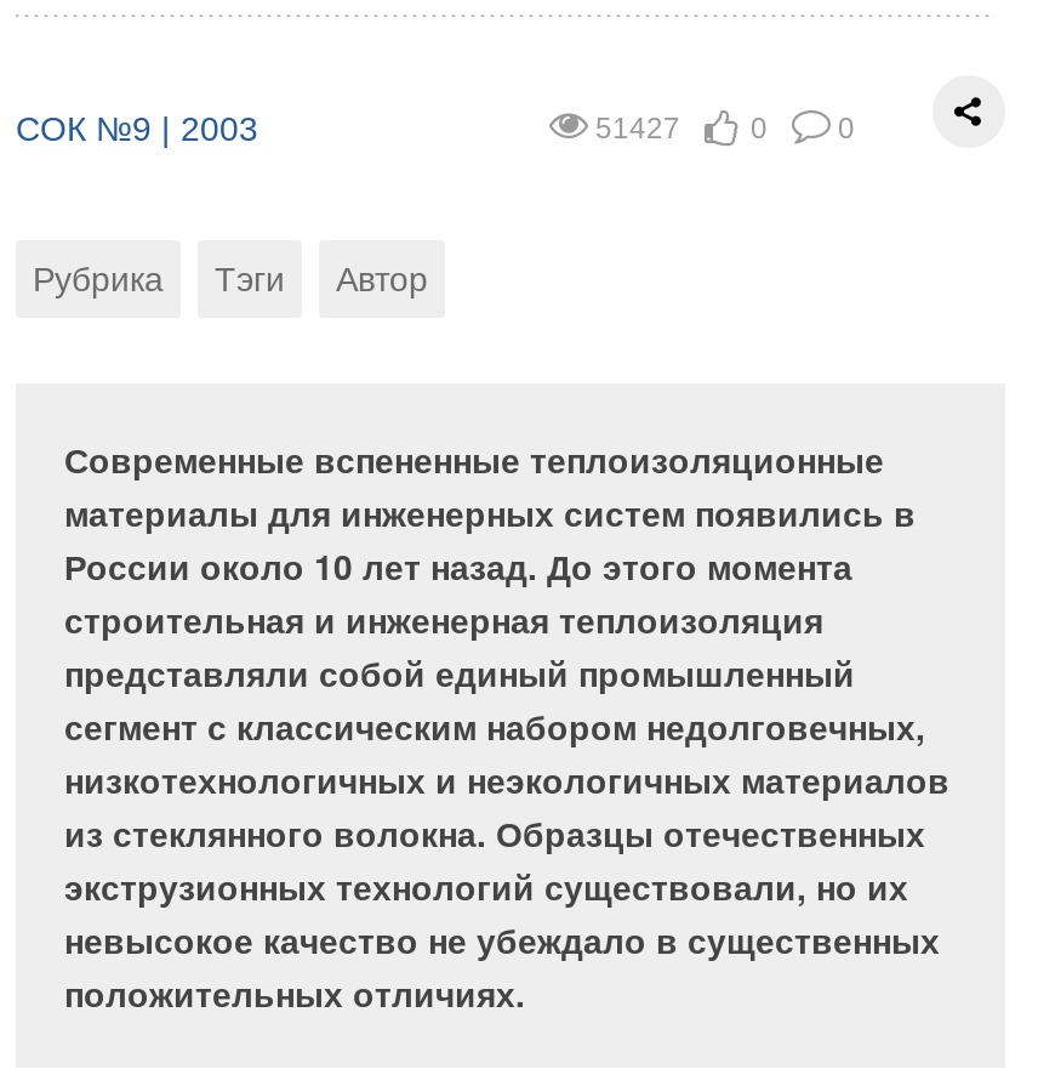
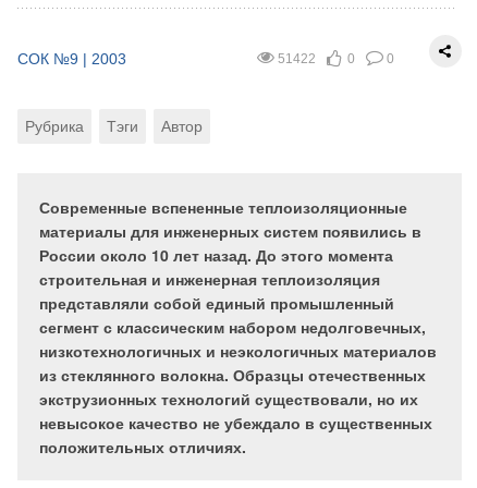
- 51427
+ 51422
